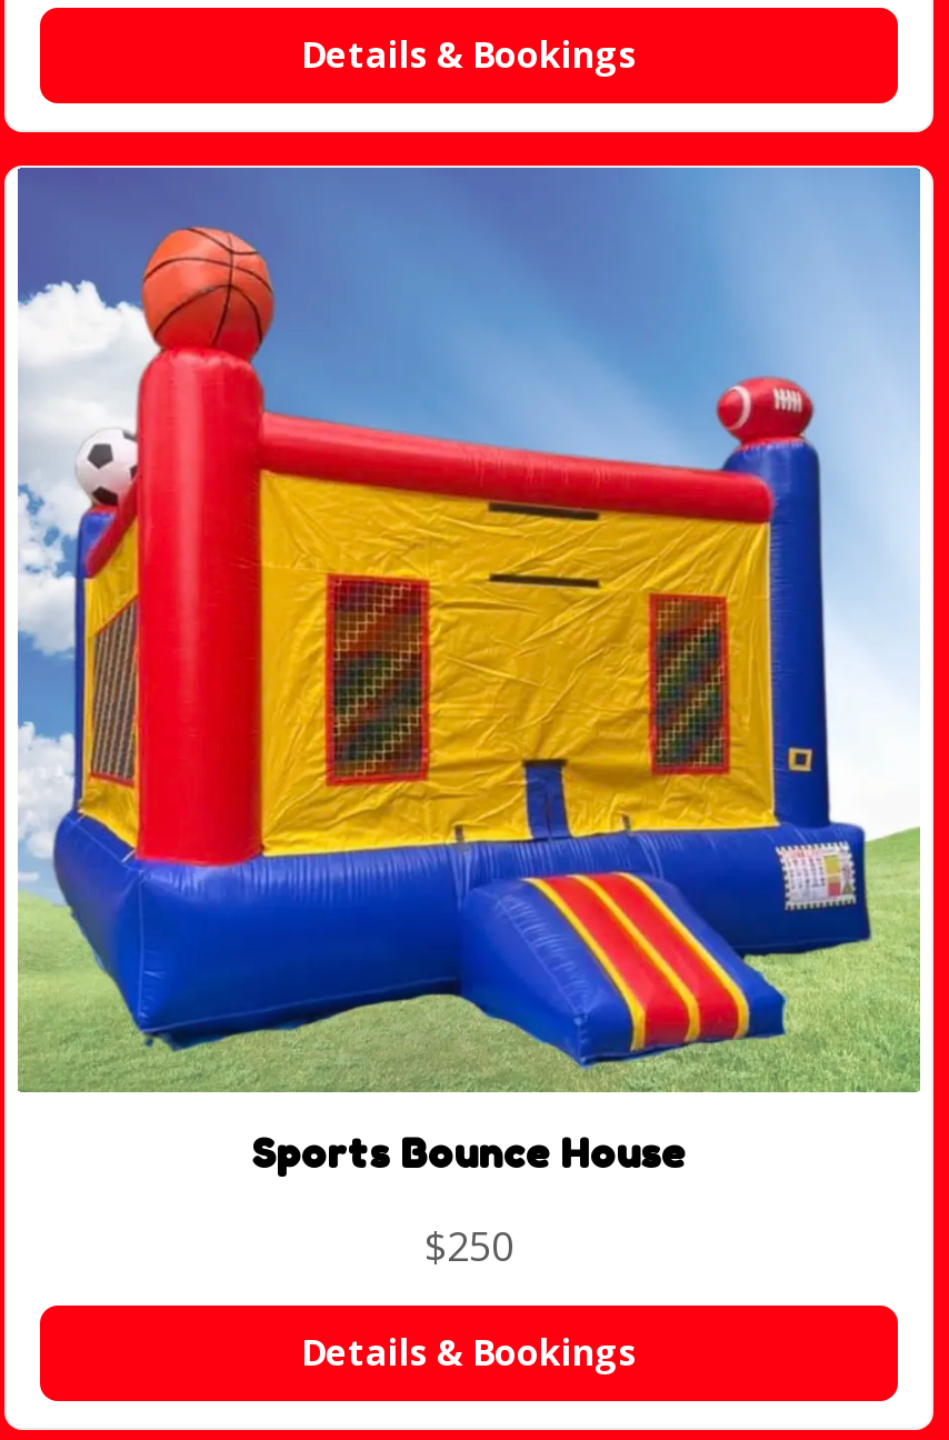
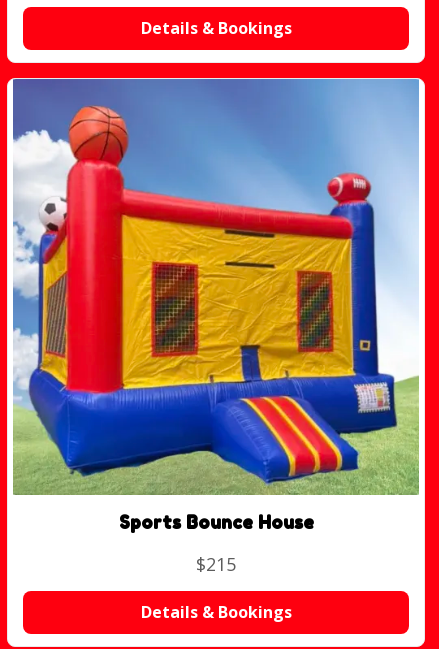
- $250
+ $215
